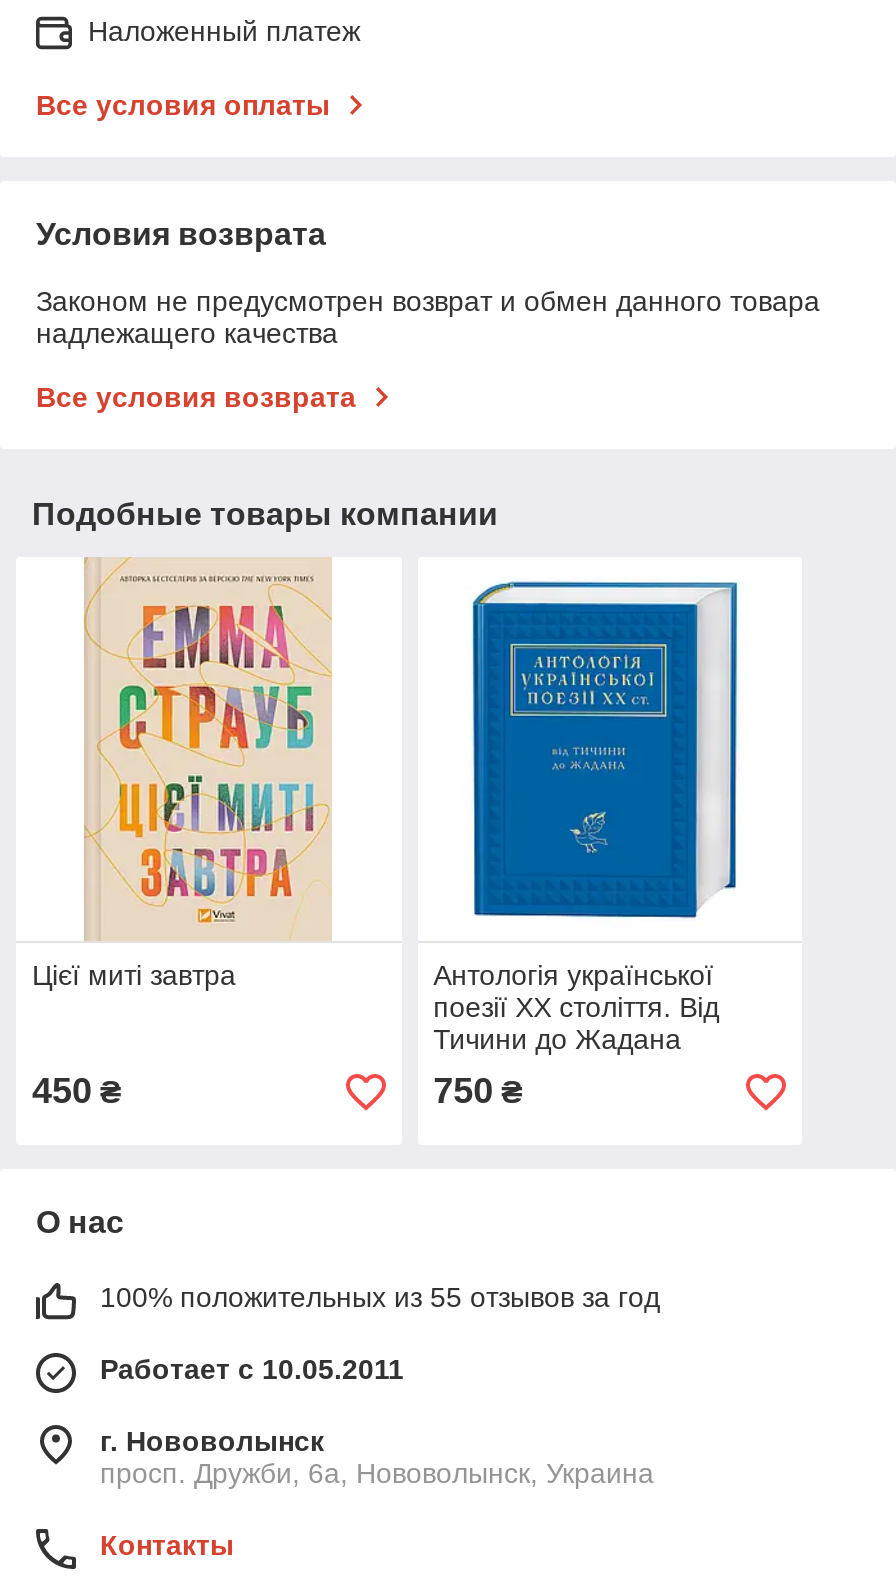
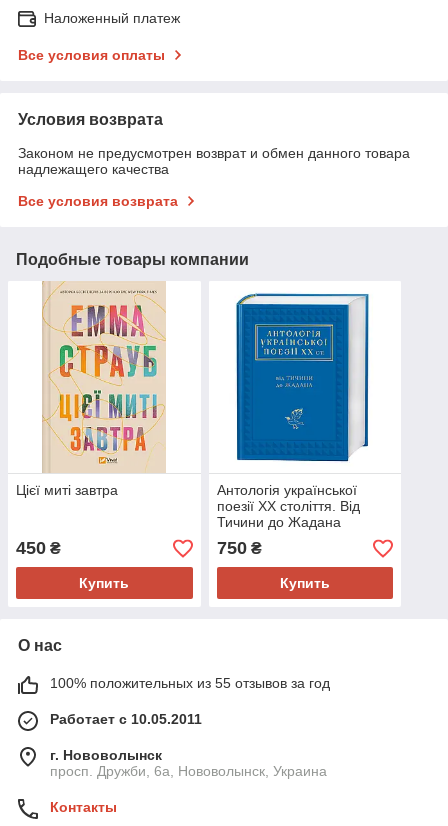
+ Купить

+ Купить
